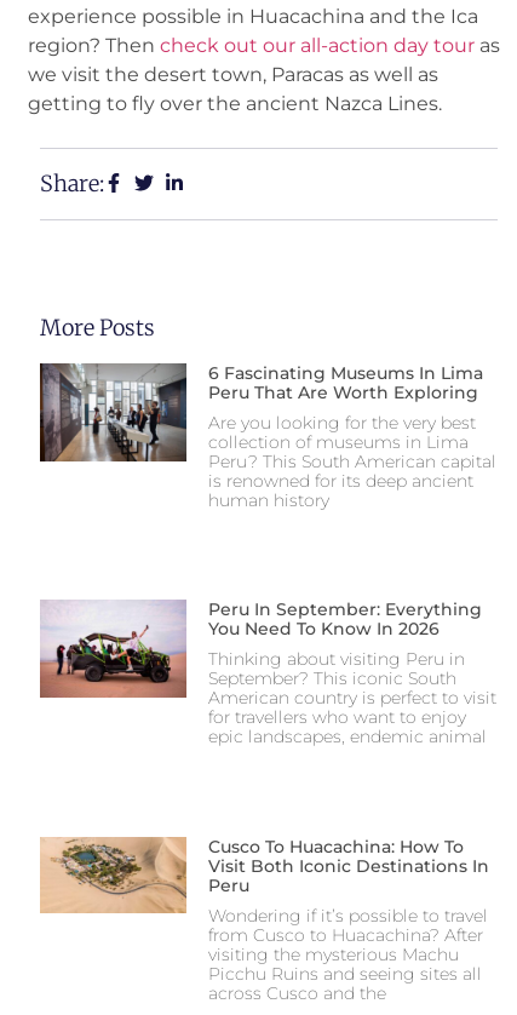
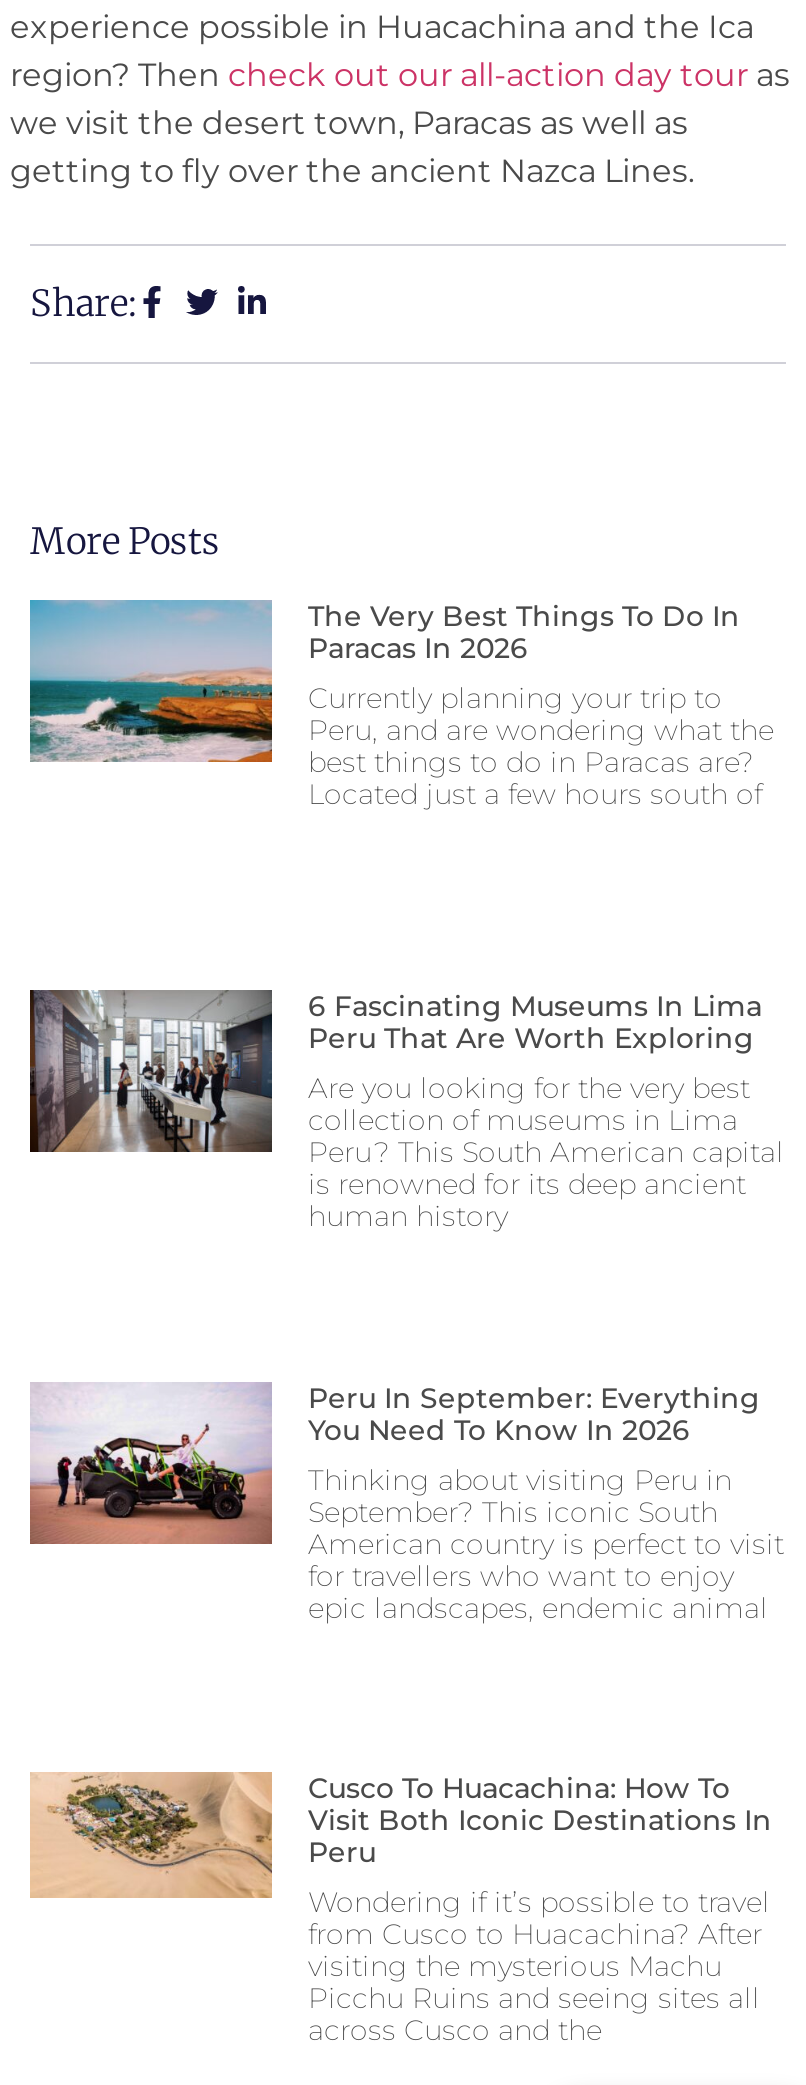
+ [image]
+ The Very Best Things To Do In
+ Paracas In 2026
+ Currently planning your trip to
+ Peru, and are wondering what the
+ best things to do in Paracas are?
+ Located just a few hours south of
